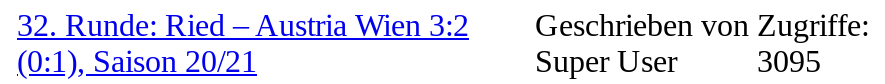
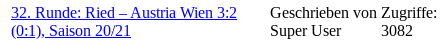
- 3095
+ 3082
